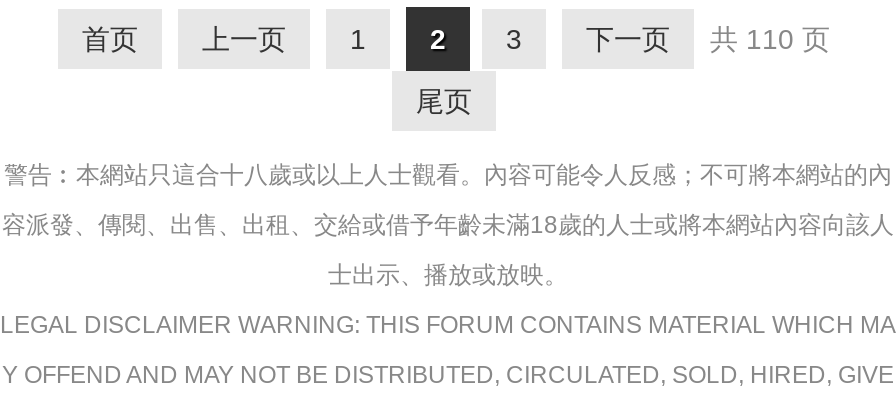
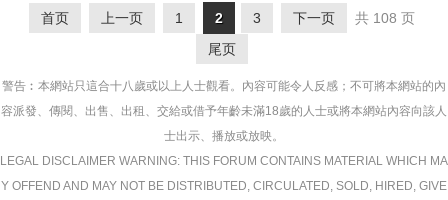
- 首页 上一页 1 2 3 下一页 共 110 页
+ 首页 上一页 1 2 3 下一页 共 108 页
